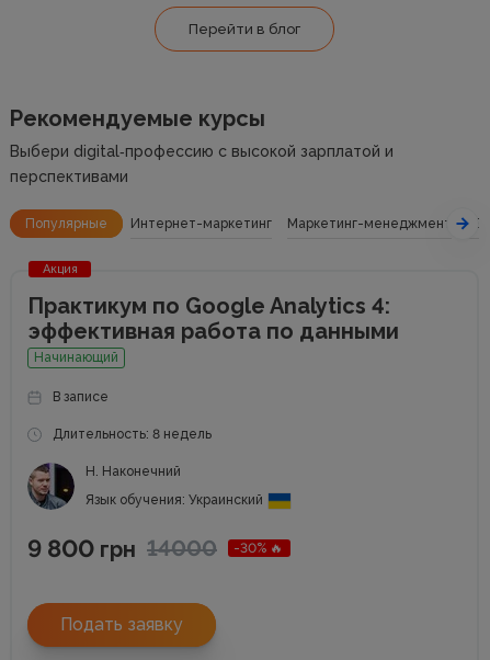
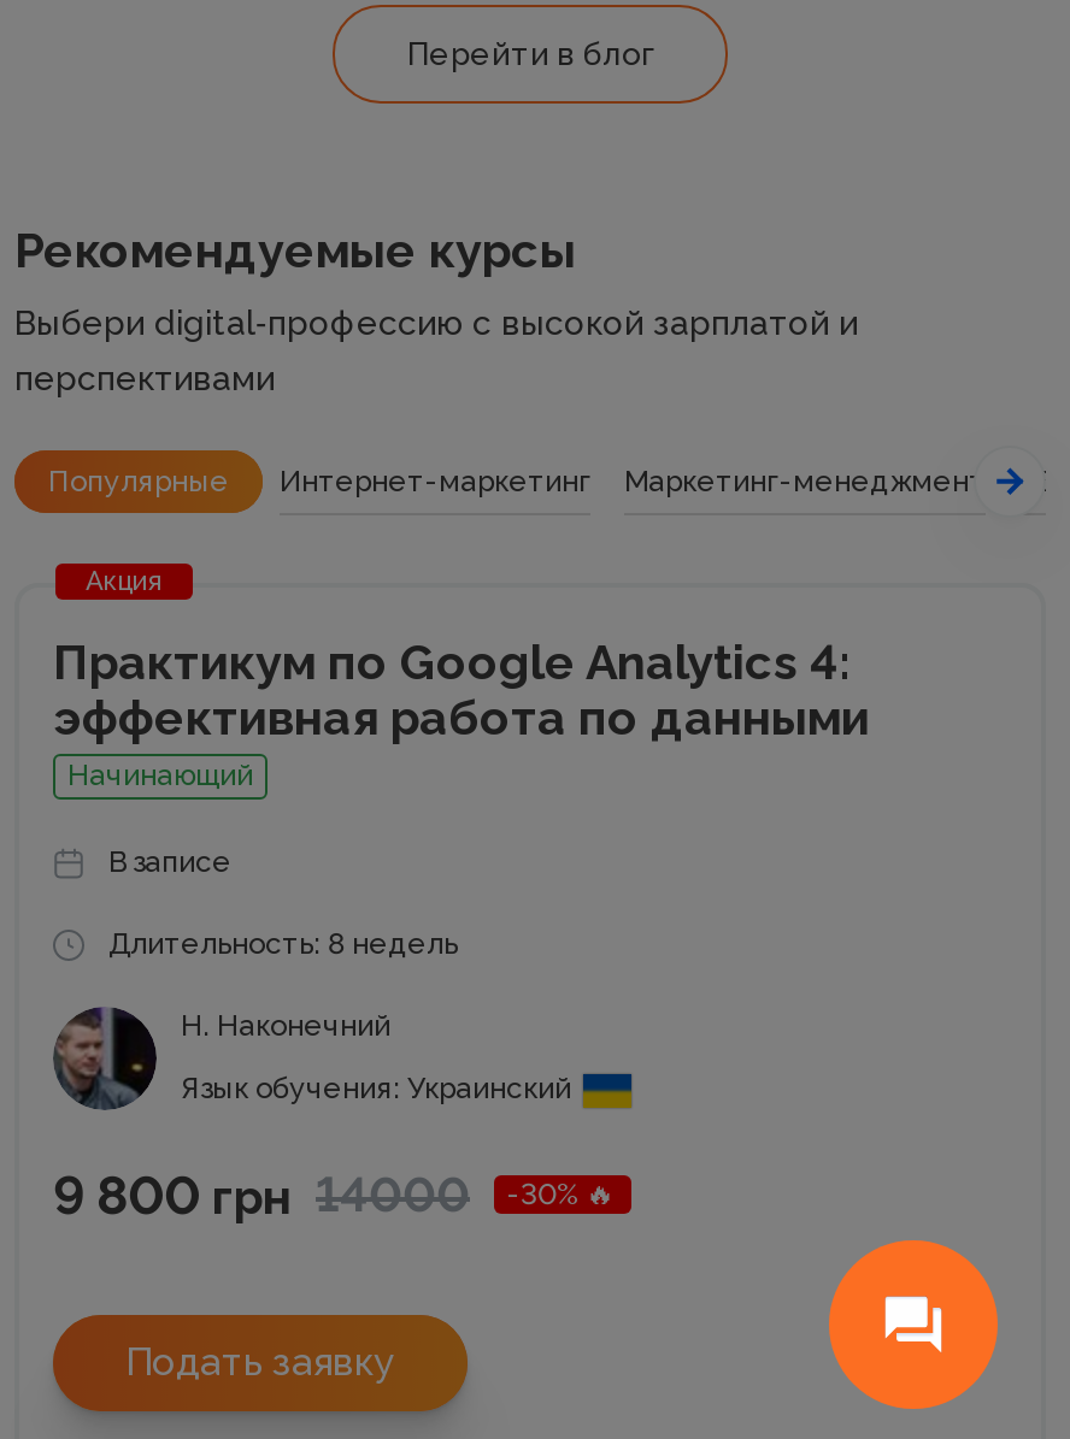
+ [image]
